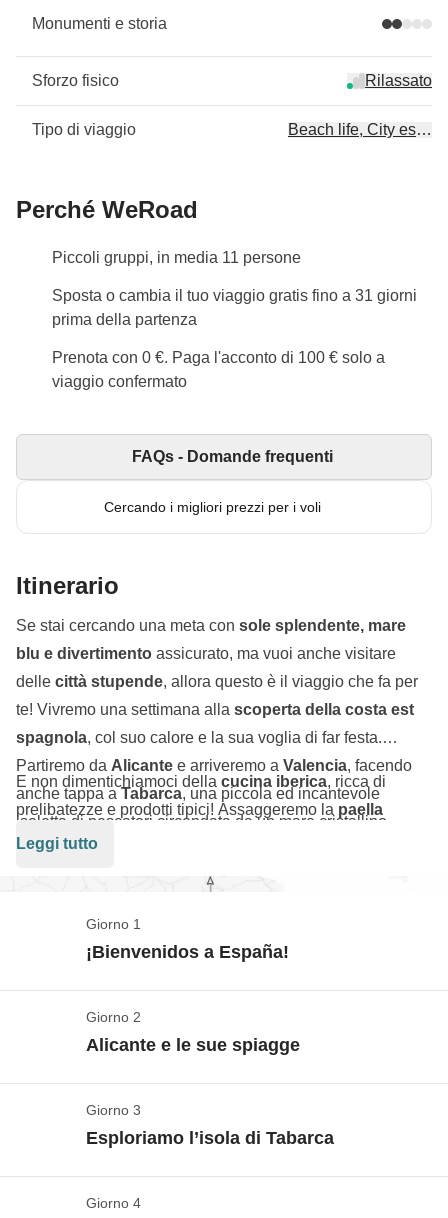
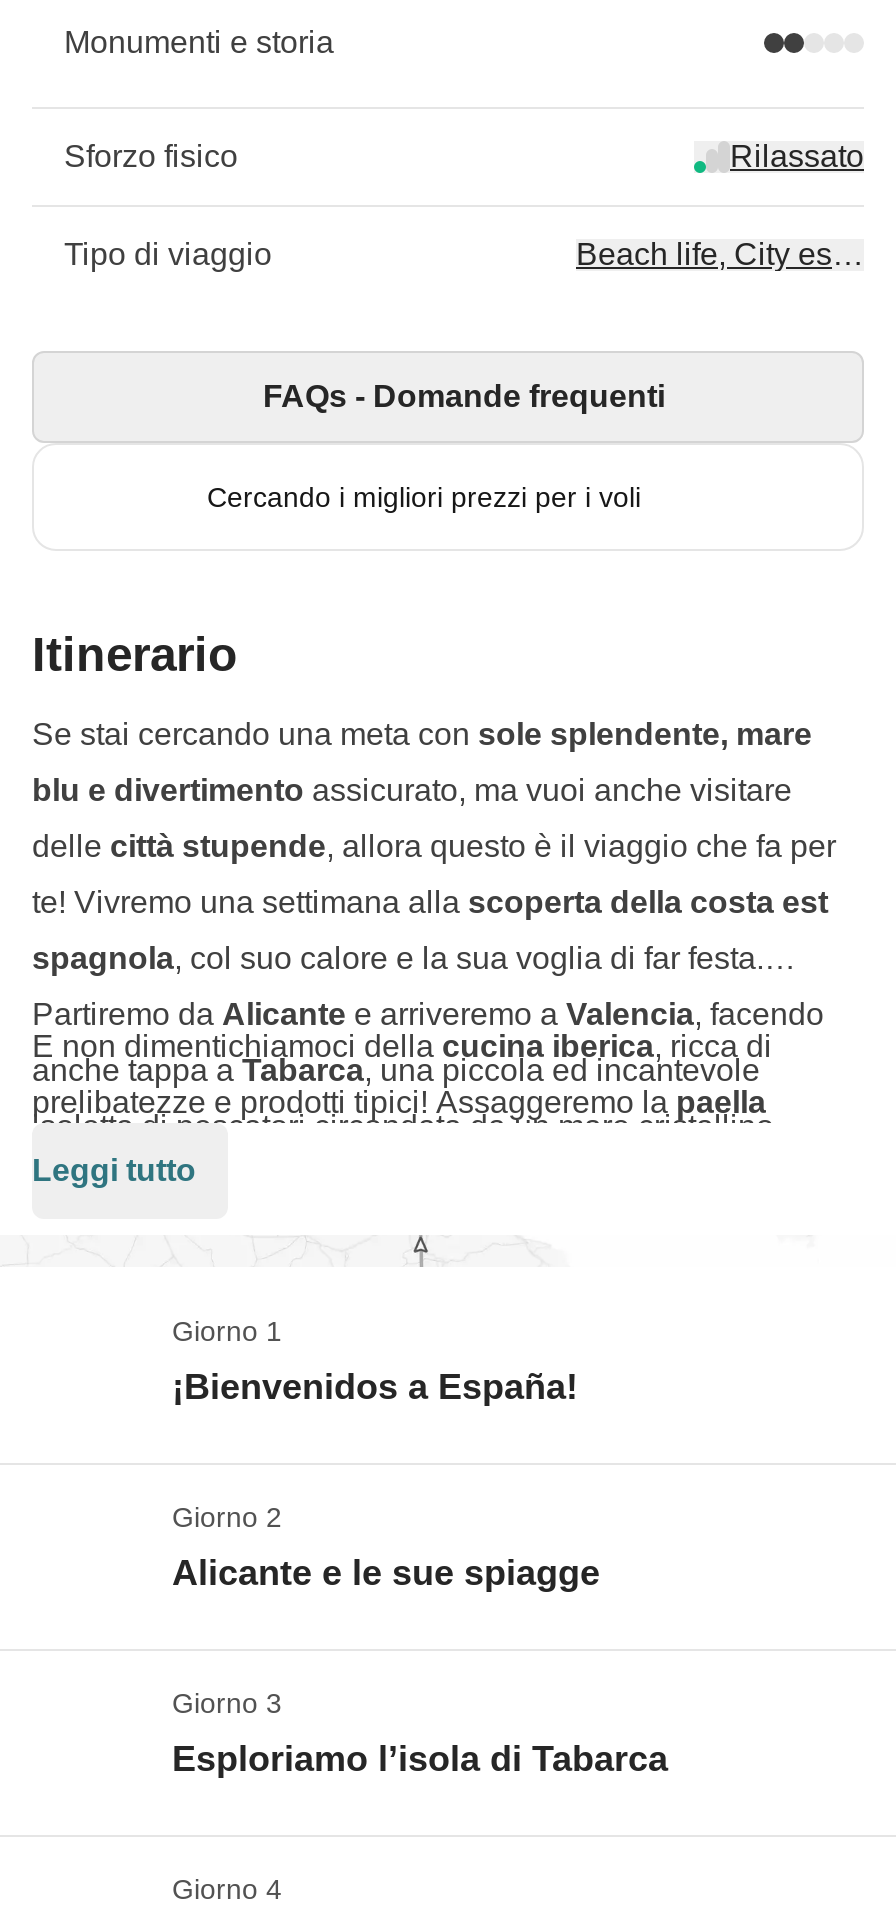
- Perché WeRoad
- Piccoli gruppi, in media 11 persone
- Sposta o cambia il tuo viaggio gratis fino a 31 giorni
- prima della partenza
- Prenota con 0 €. Paga l'acconto di 100 € solo a
- viaggio confermato
